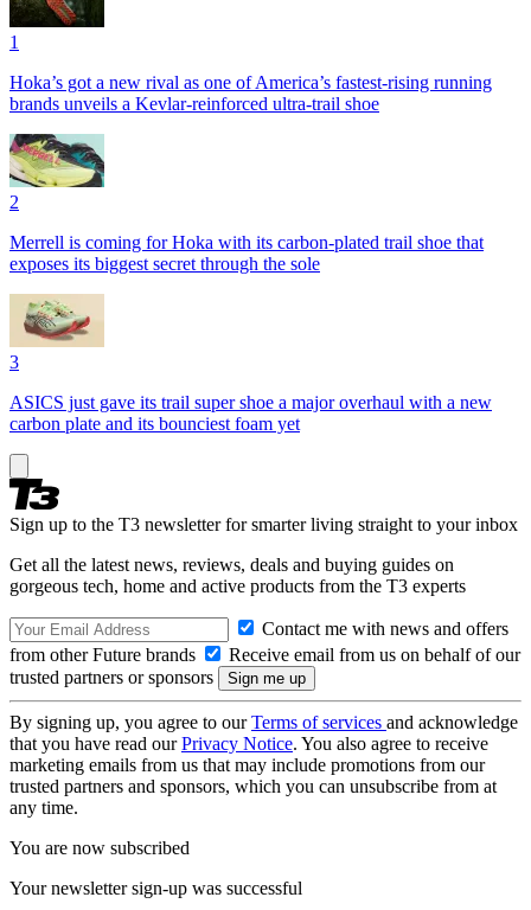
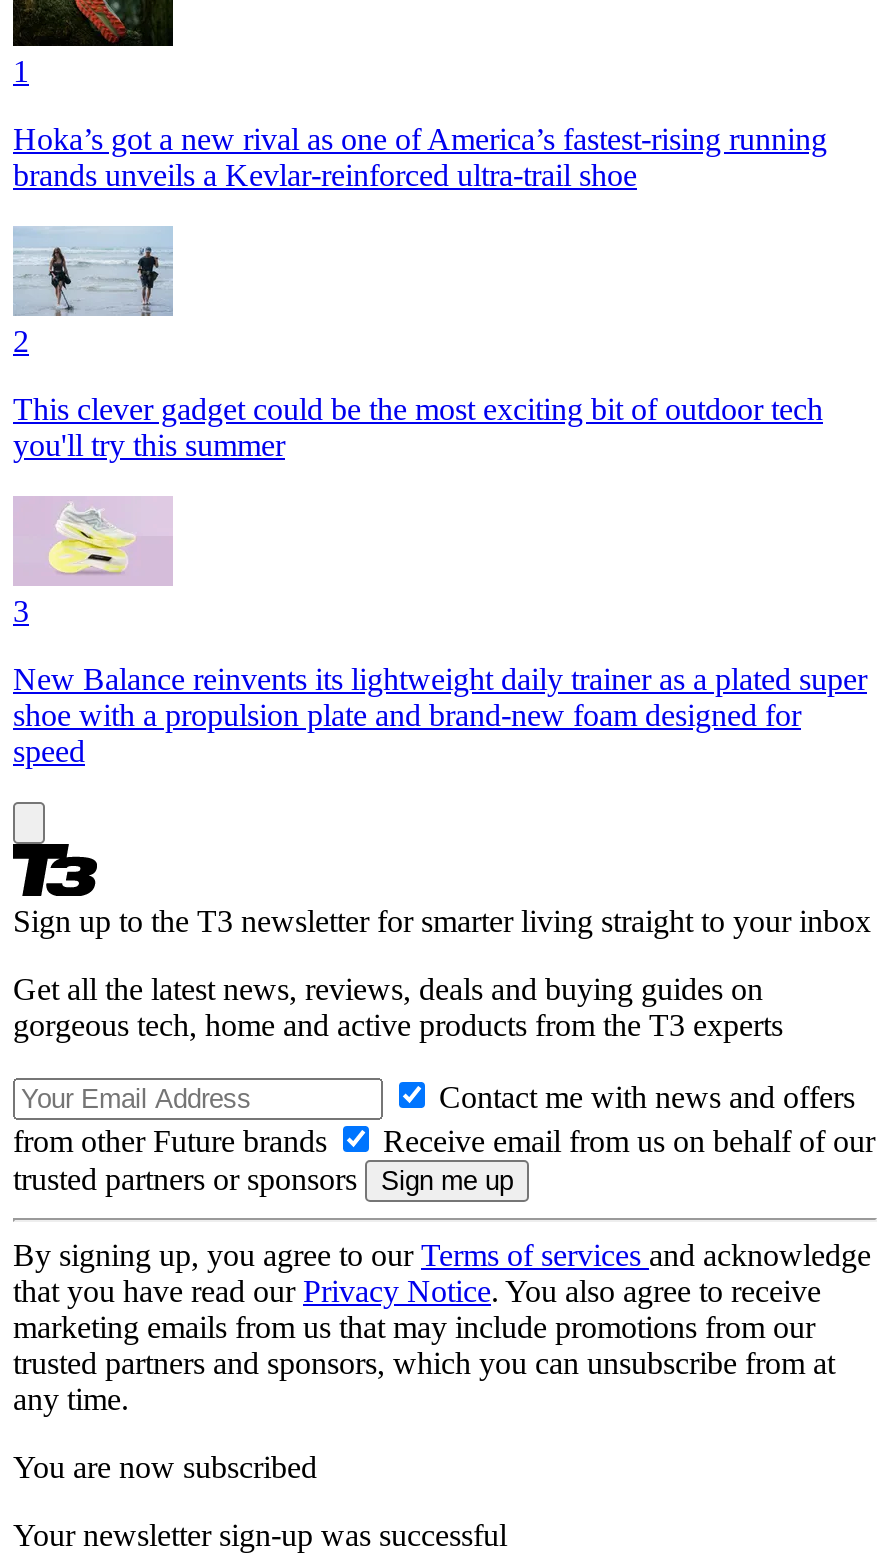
- [image]
- Merrell is coming for Hoka with its carbon-plated trail shoe that
- exposes its biggest secret through the sole
+ [image]
+ This clever gadget could be the most exciting bit of outdoor tech
+ you'll try this summer

- [image]
- ASICS just gave its trail super shoe a major overhaul with a new
- carbon plate and its bounciest foam yet
+ [image]
+ New Balance reinvents its lightweight daily trainer as a plated super
+ shoe with a propulsion plate and brand-new foam designed for
+ speed
